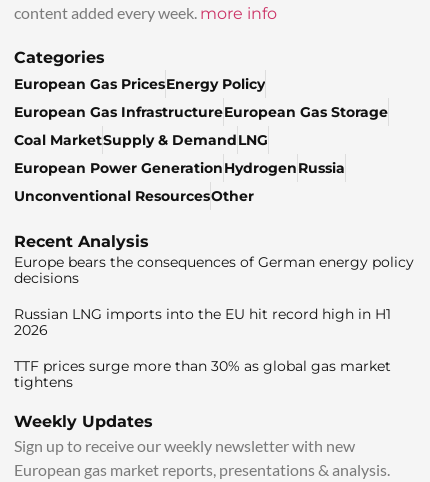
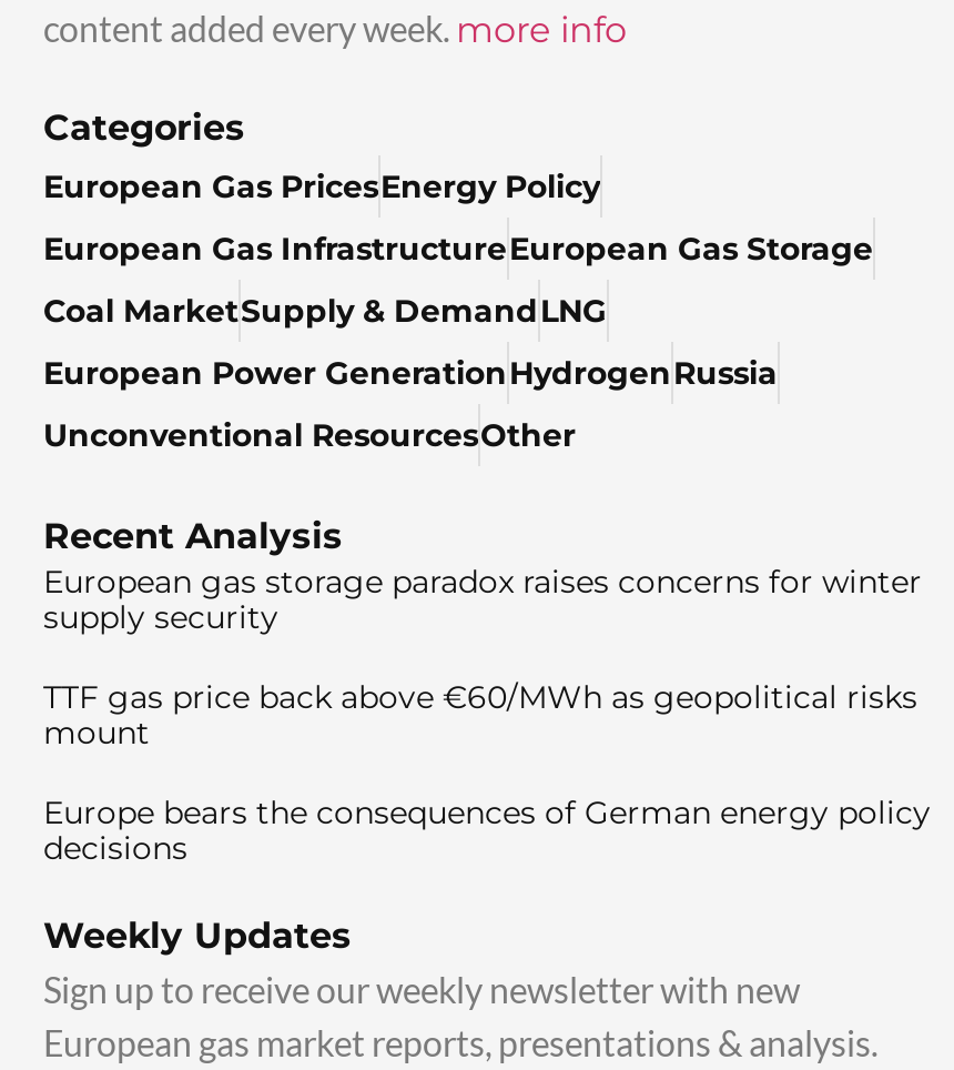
+ European gas storage paradox raises concerns for winter
+ supply security
+ TTF gas price back above €60/MWh as geopolitical risks
+ mount

moved down: Europe bears the consequences of German energy policy | decisions

- Russian LNG imports into the EU hit record high in H1
- 2026
- TTF prices surge more than 30% as global gas market
- tightens
